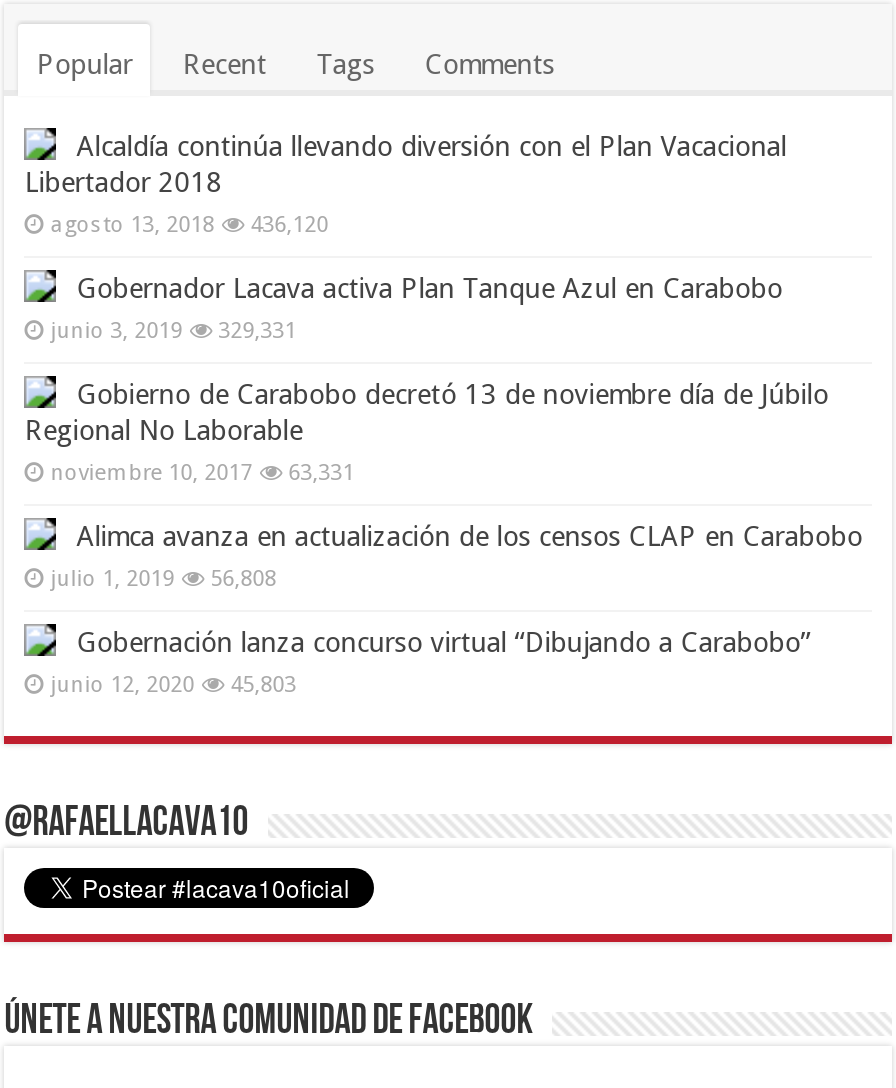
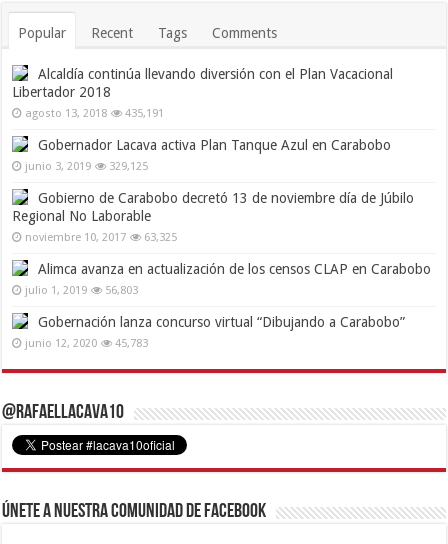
- agosto 13, 2018 436,120
+ agosto 13, 2018 435,191

- junio 3, 2019 329,331
+ junio 3, 2019 329,125

- noviembre 10, 2017 63,331
+ noviembre 10, 2017 63,325

- julio 1, 2019 56,808
+ julio 1, 2019 56,803

- junio 12, 2020 45,803
+ junio 12, 2020 45,783
